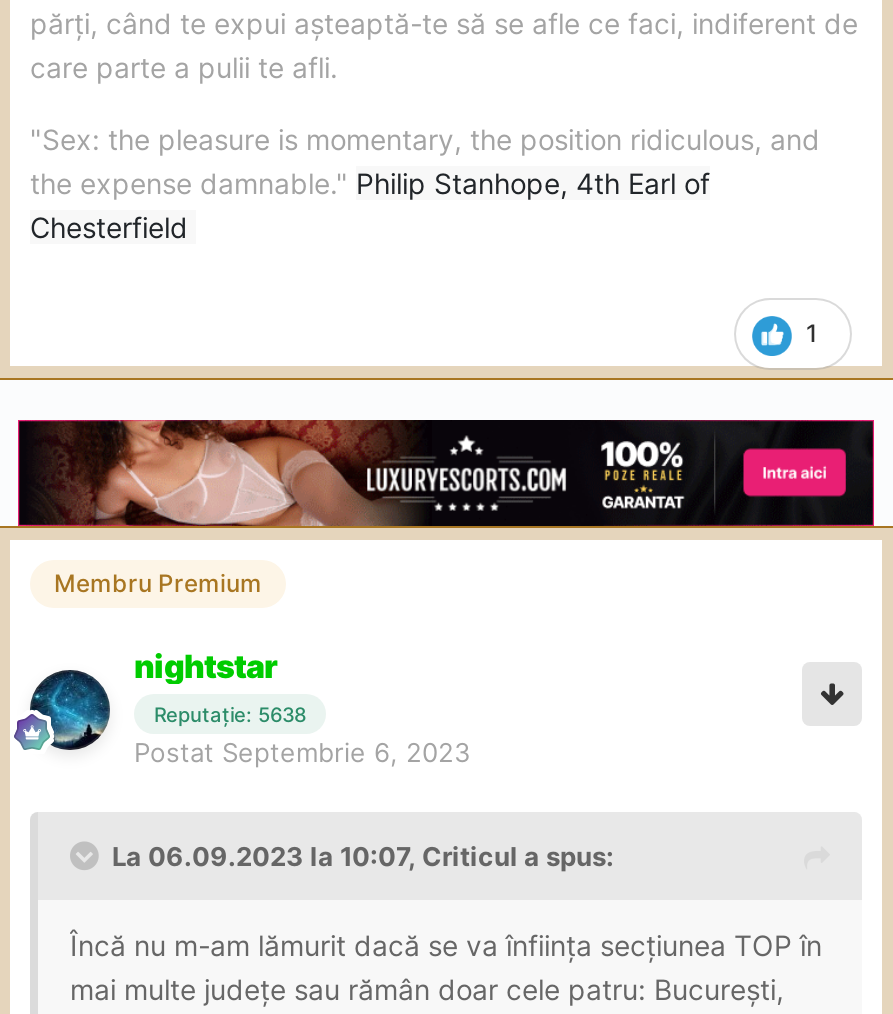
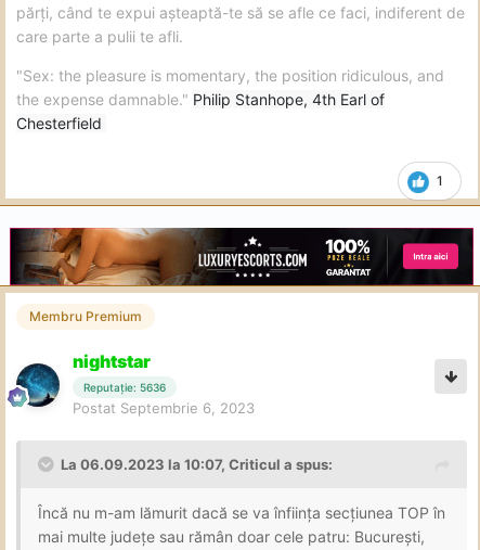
- [image]
+ [image]

- Reputație: 5638
+ Reputație: 5636
